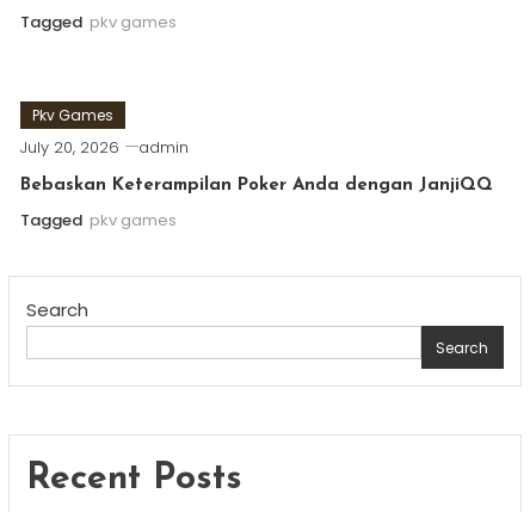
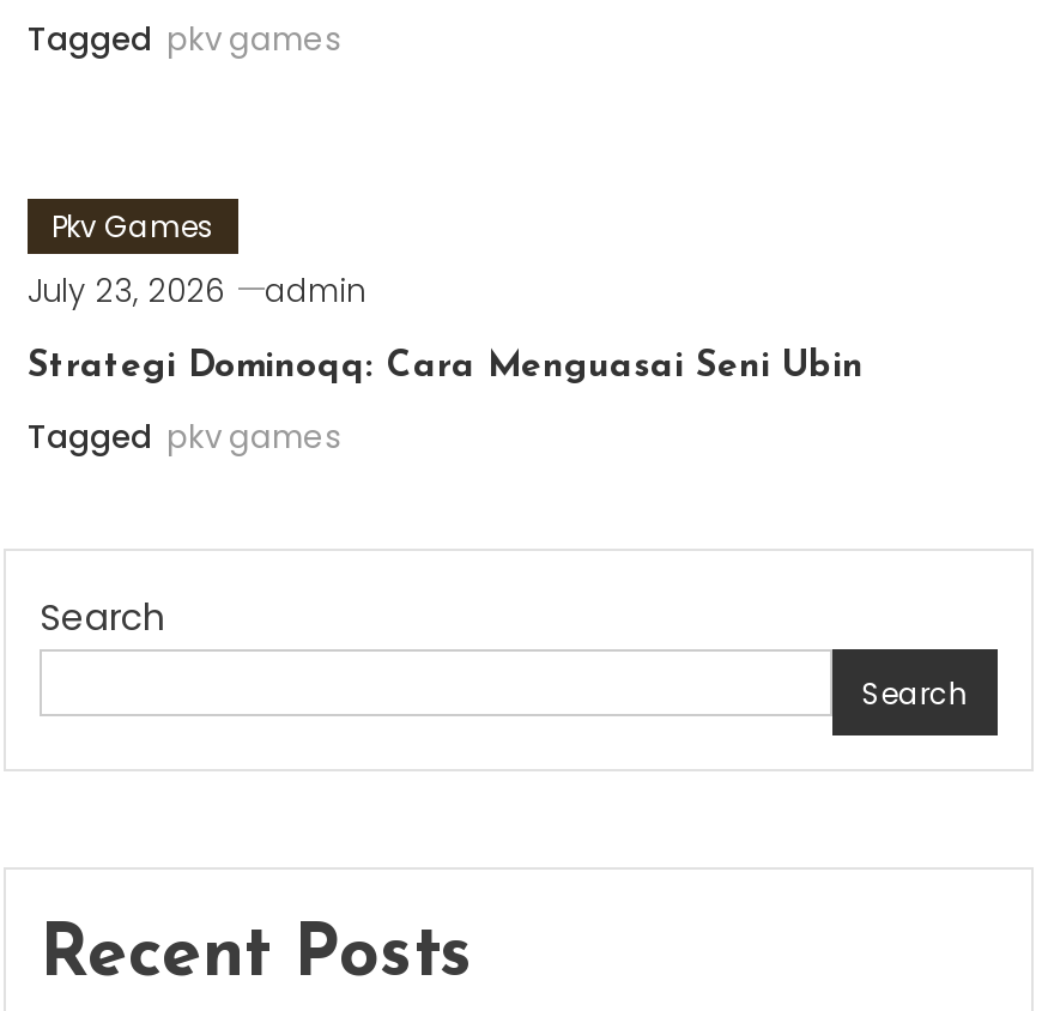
- July 20, 2026 admin
+ July 23, 2026 admin

- Bebaskan Keterampilan Poker Anda dengan JanjiQQ
+ Strategi Dominoqq: Cara Menguasai Seni Ubin
